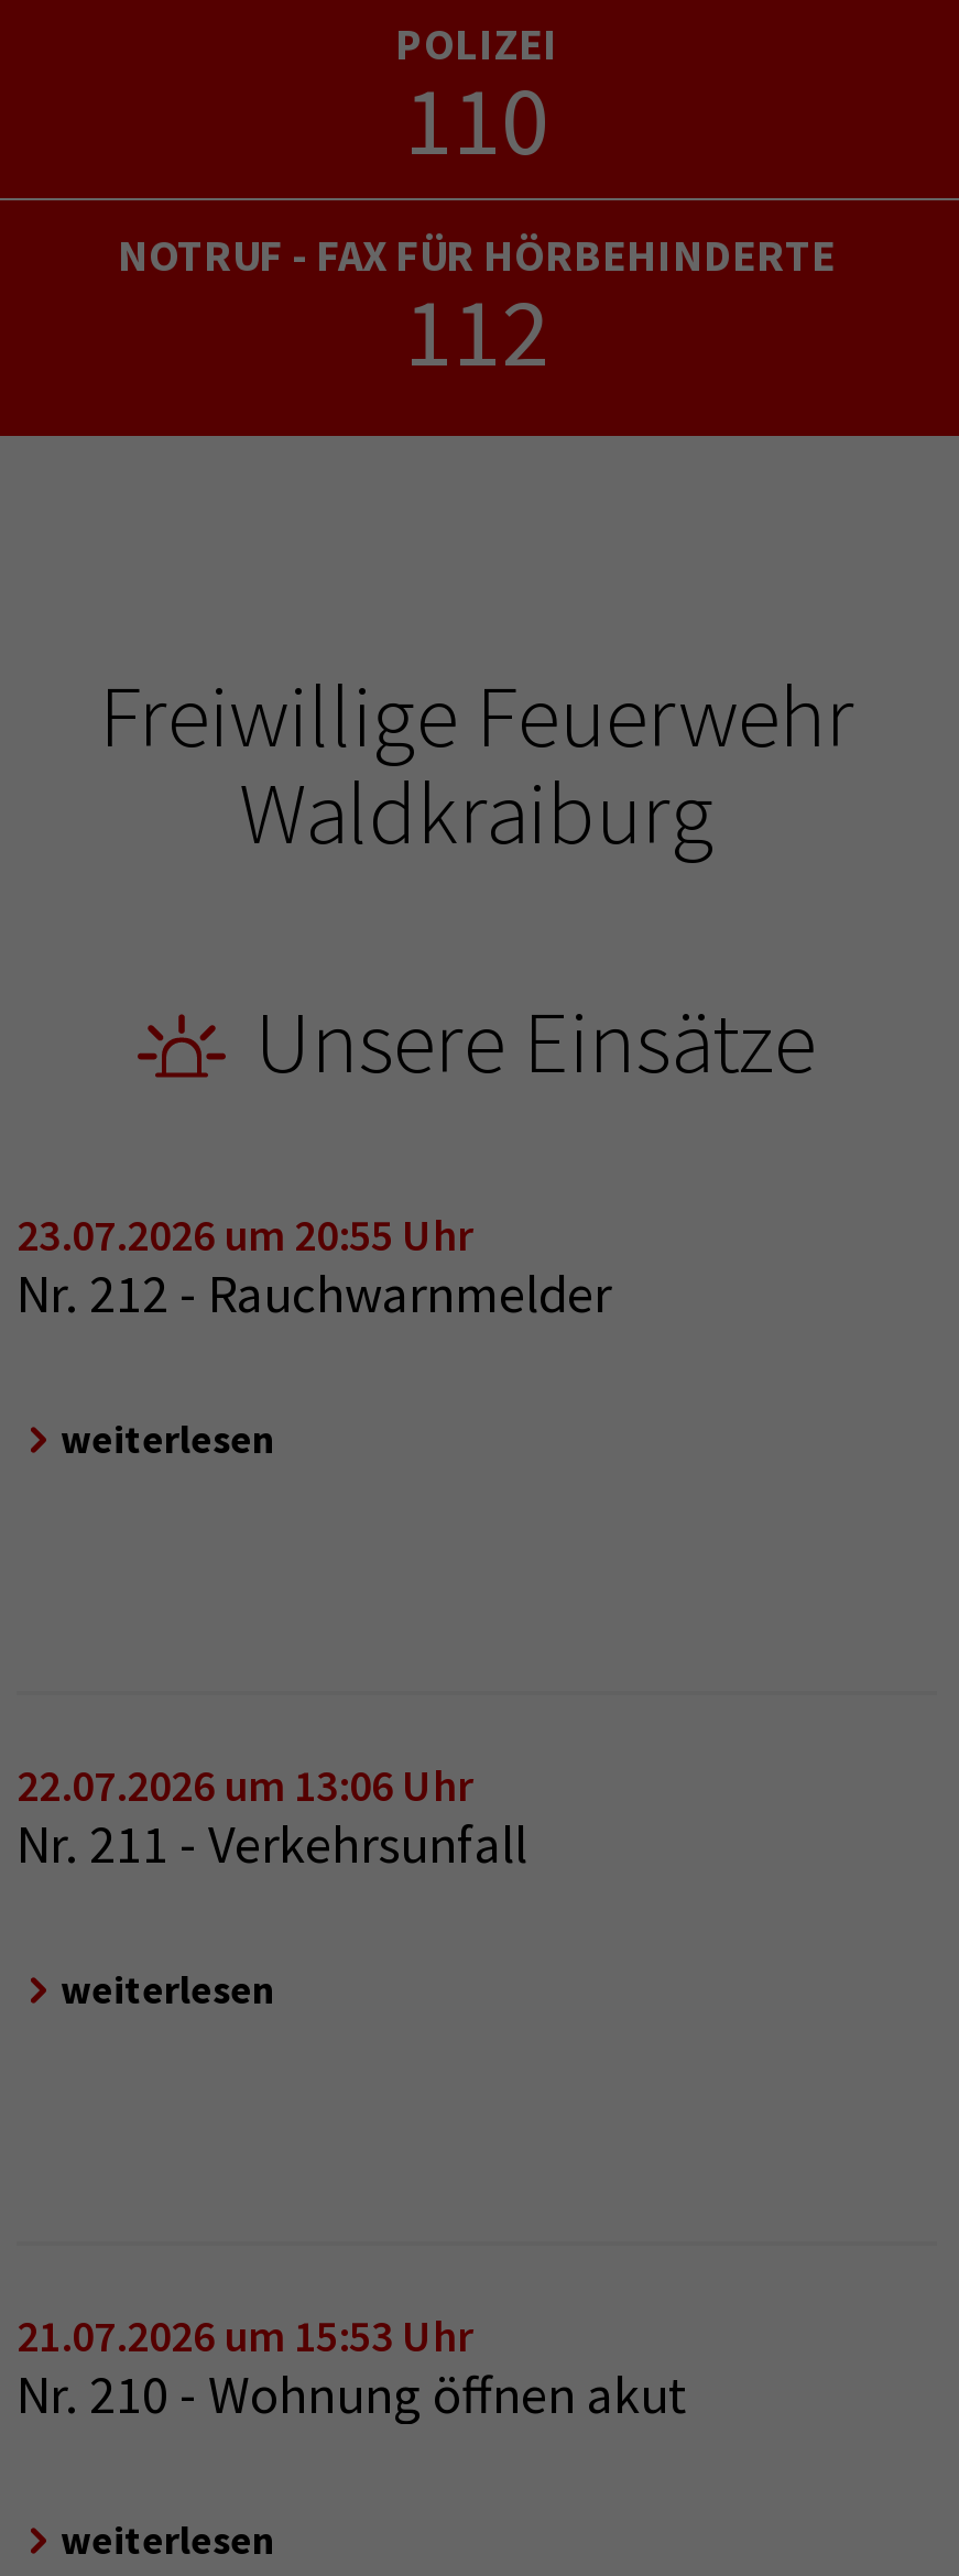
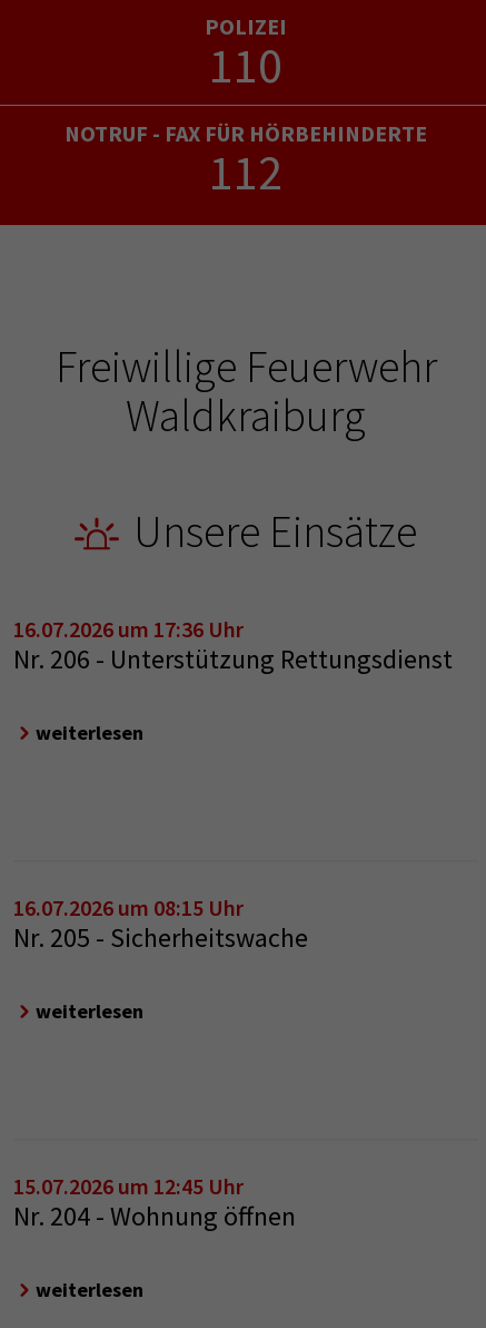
- 23.07.2026 um 20:55 Uhr
- Nr. 212 - Rauchwarnmelder
+ 16.07.2026 um 17:36 Uhr
+ Nr. 206 - Unterstützung Rettungsdienst

- 22.07.2026 um 13:06 Uhr
+ 16.07.2026 um 08:15 Uhr

- Nr. 211 - Verkehrsunfall
+ Nr. 205 - Sicherheitswache

- 21.07.2026 um 15:53 Uhr
- Nr. 210 - Wohnung öffnen akut
+ 15.07.2026 um 12:45 Uhr
+ Nr. 204 - Wohnung öffnen
